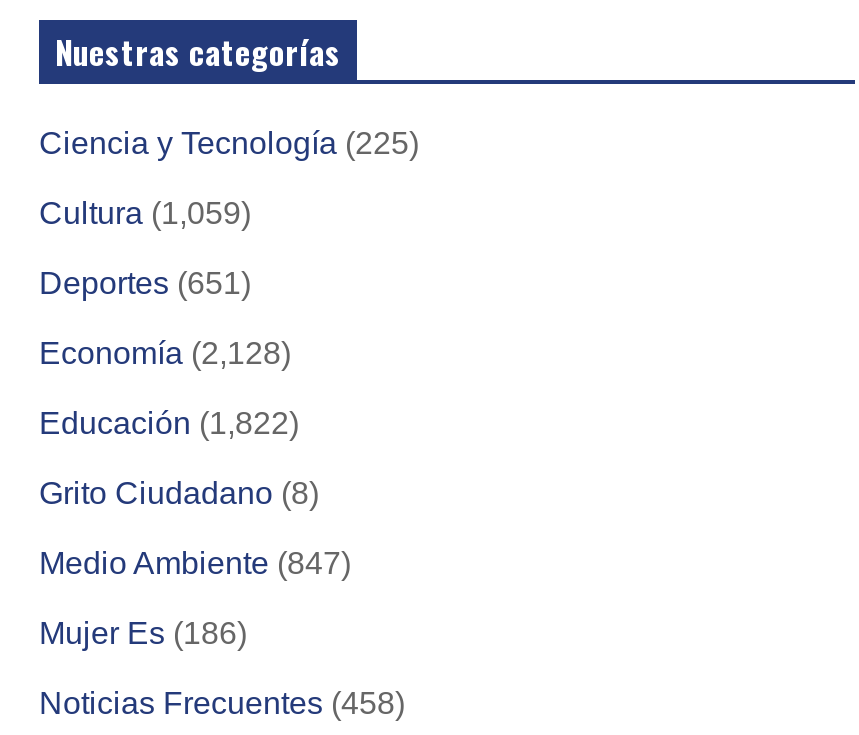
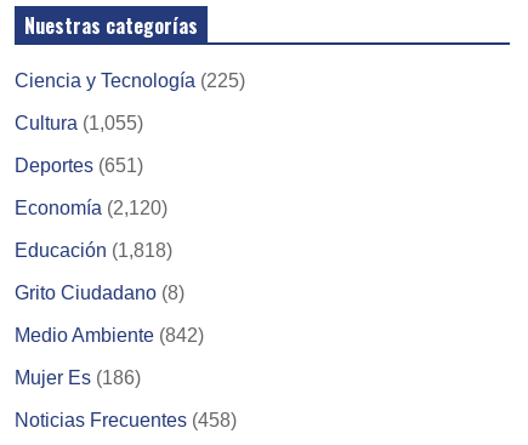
- Cultura (1,059)
+ Cultura (1,055)

- Economía (2,128)
+ Economía (2,120)

- Educación (1,822)
+ Educación (1,818)

- Medio Ambiente (847)
+ Medio Ambiente (842)
